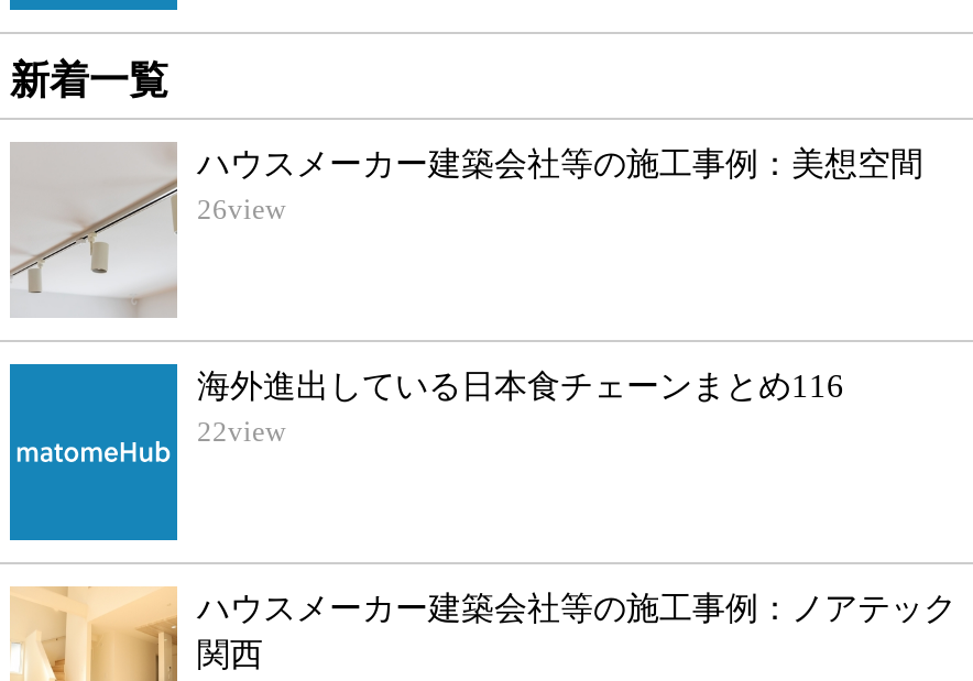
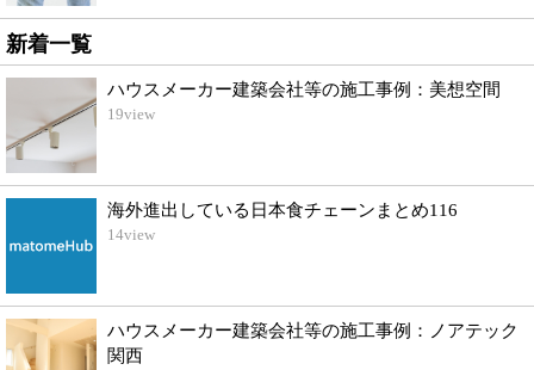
- 26view
+ 19view

- 22view
+ 14view
